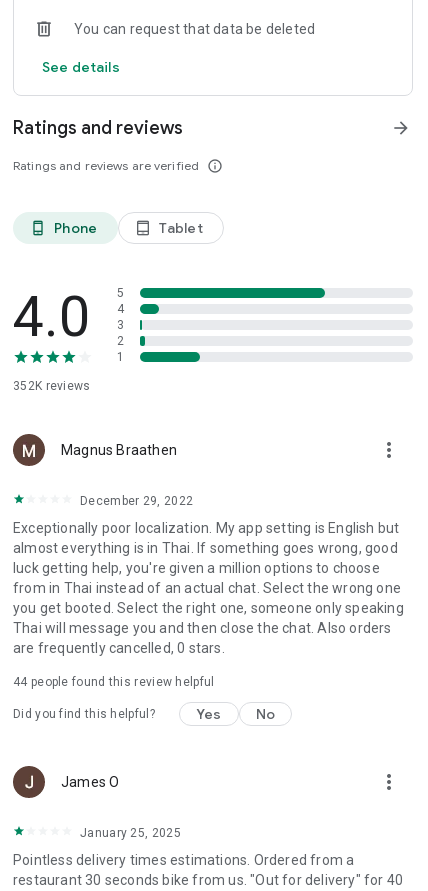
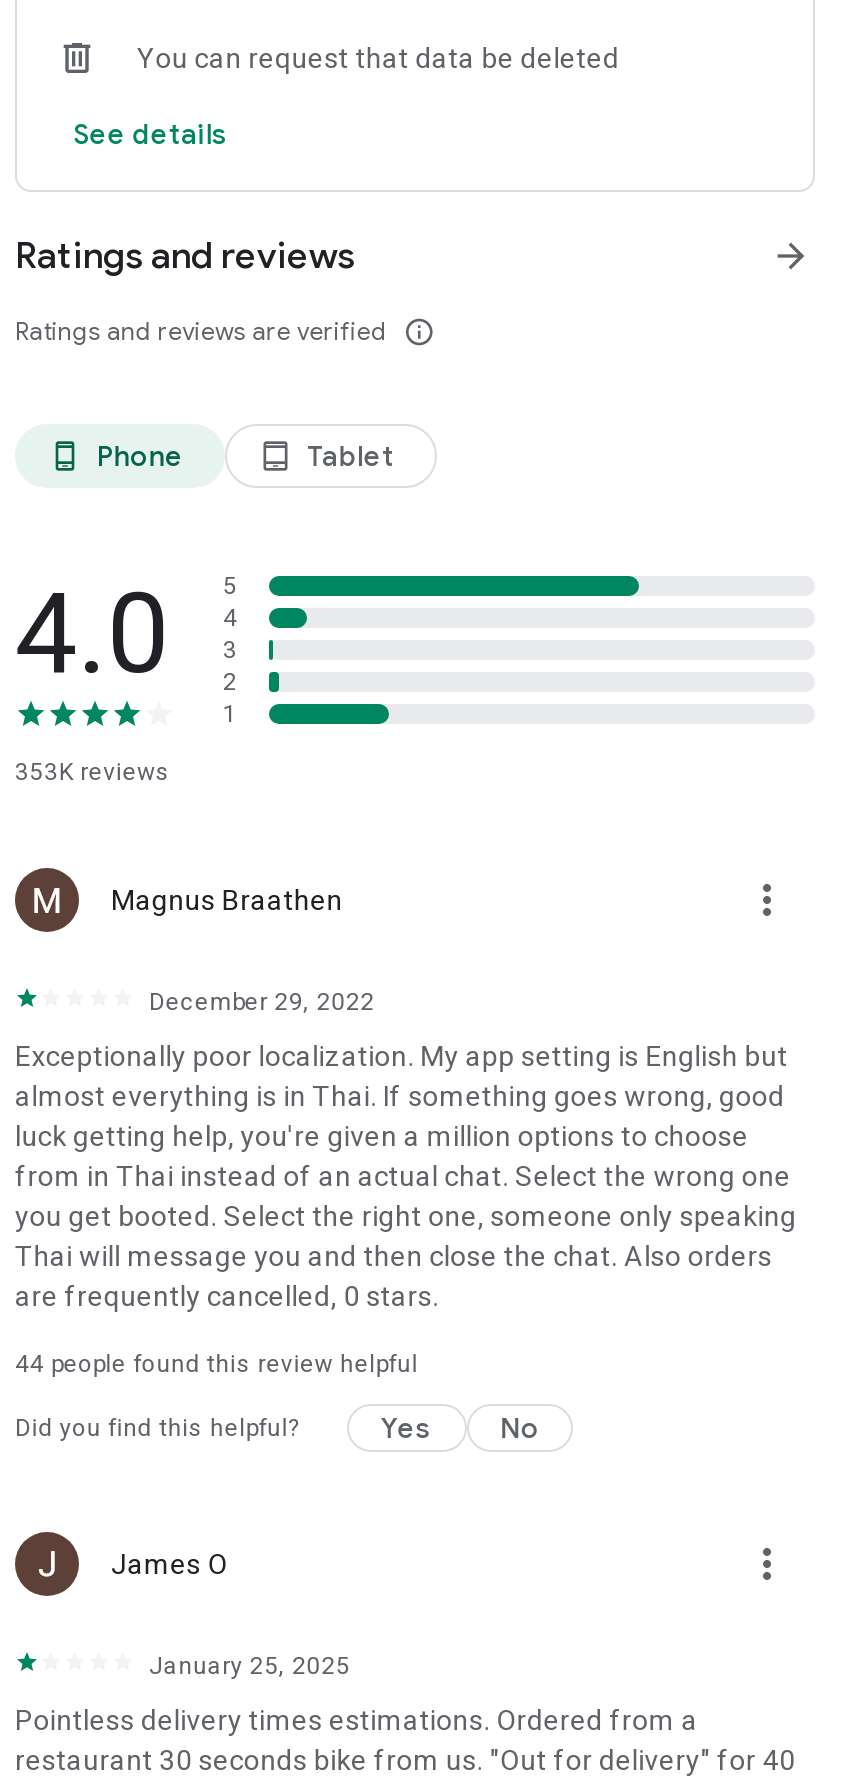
- 352K reviews
+ 353K reviews
